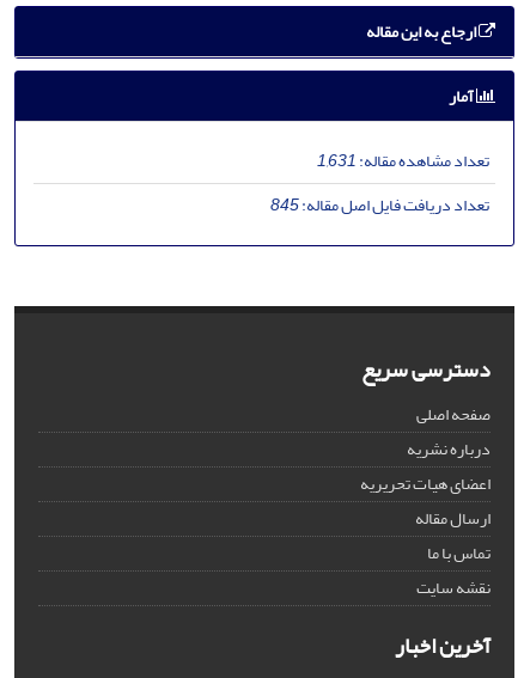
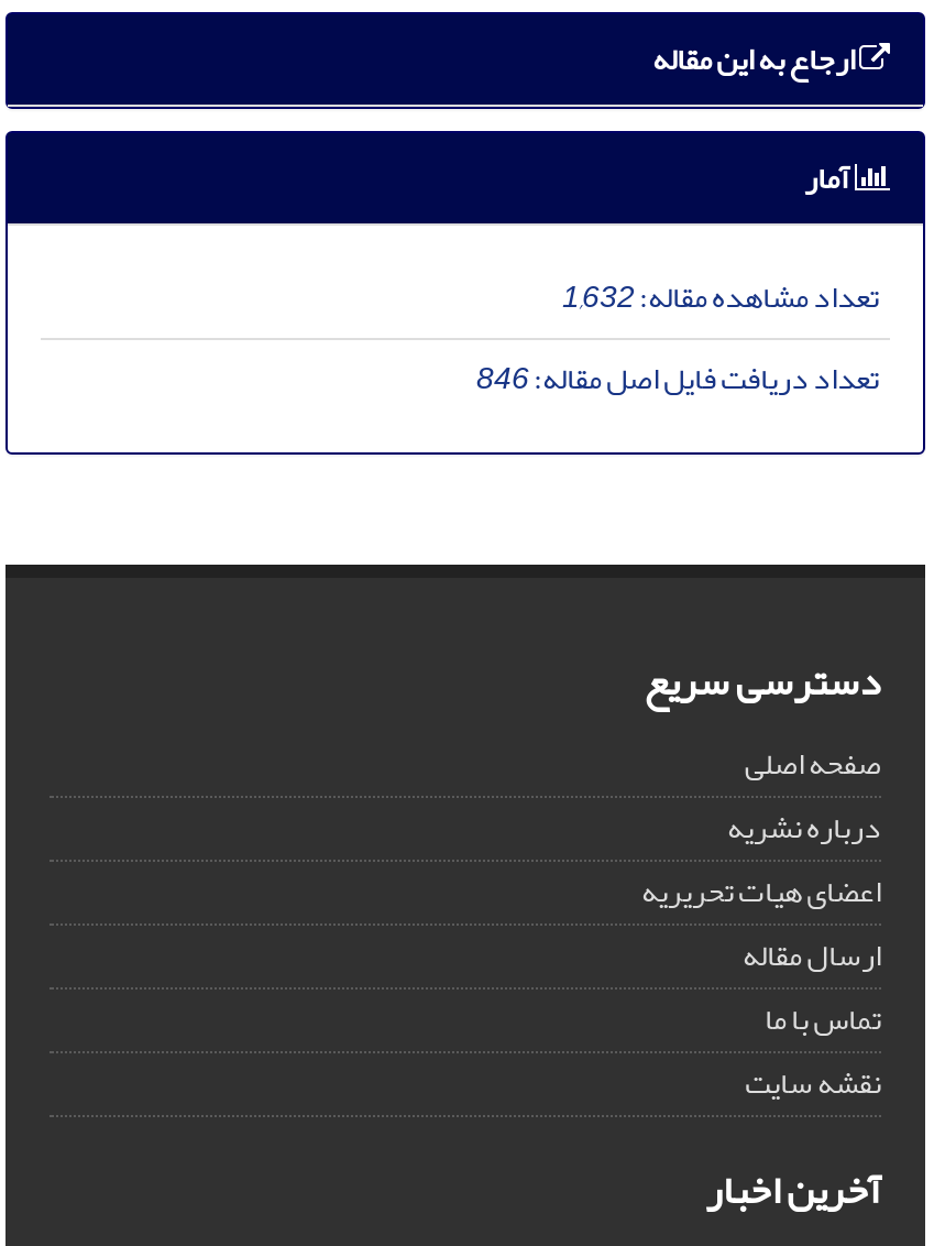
- تعداد مشاهده مقاله:1,631
+ تعداد مشاهده مقاله:1,632

- تعداد دریافت فایل اصل مقاله:845
+ تعداد دریافت فایل اصل مقاله:846
